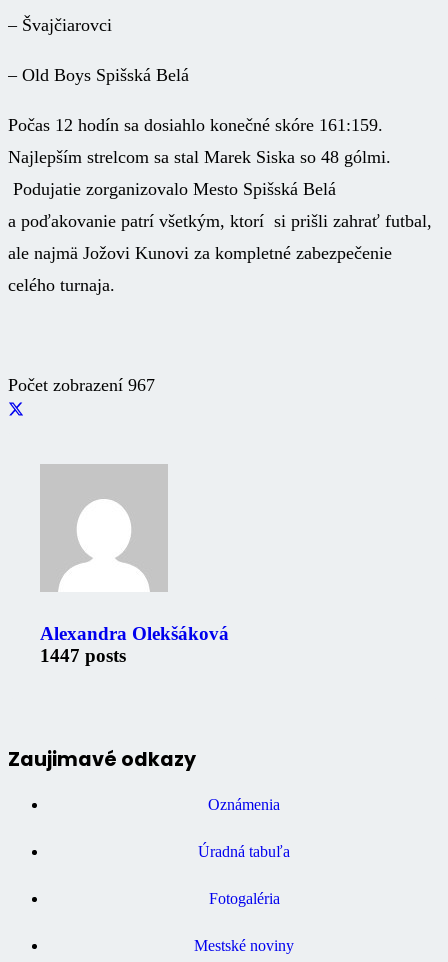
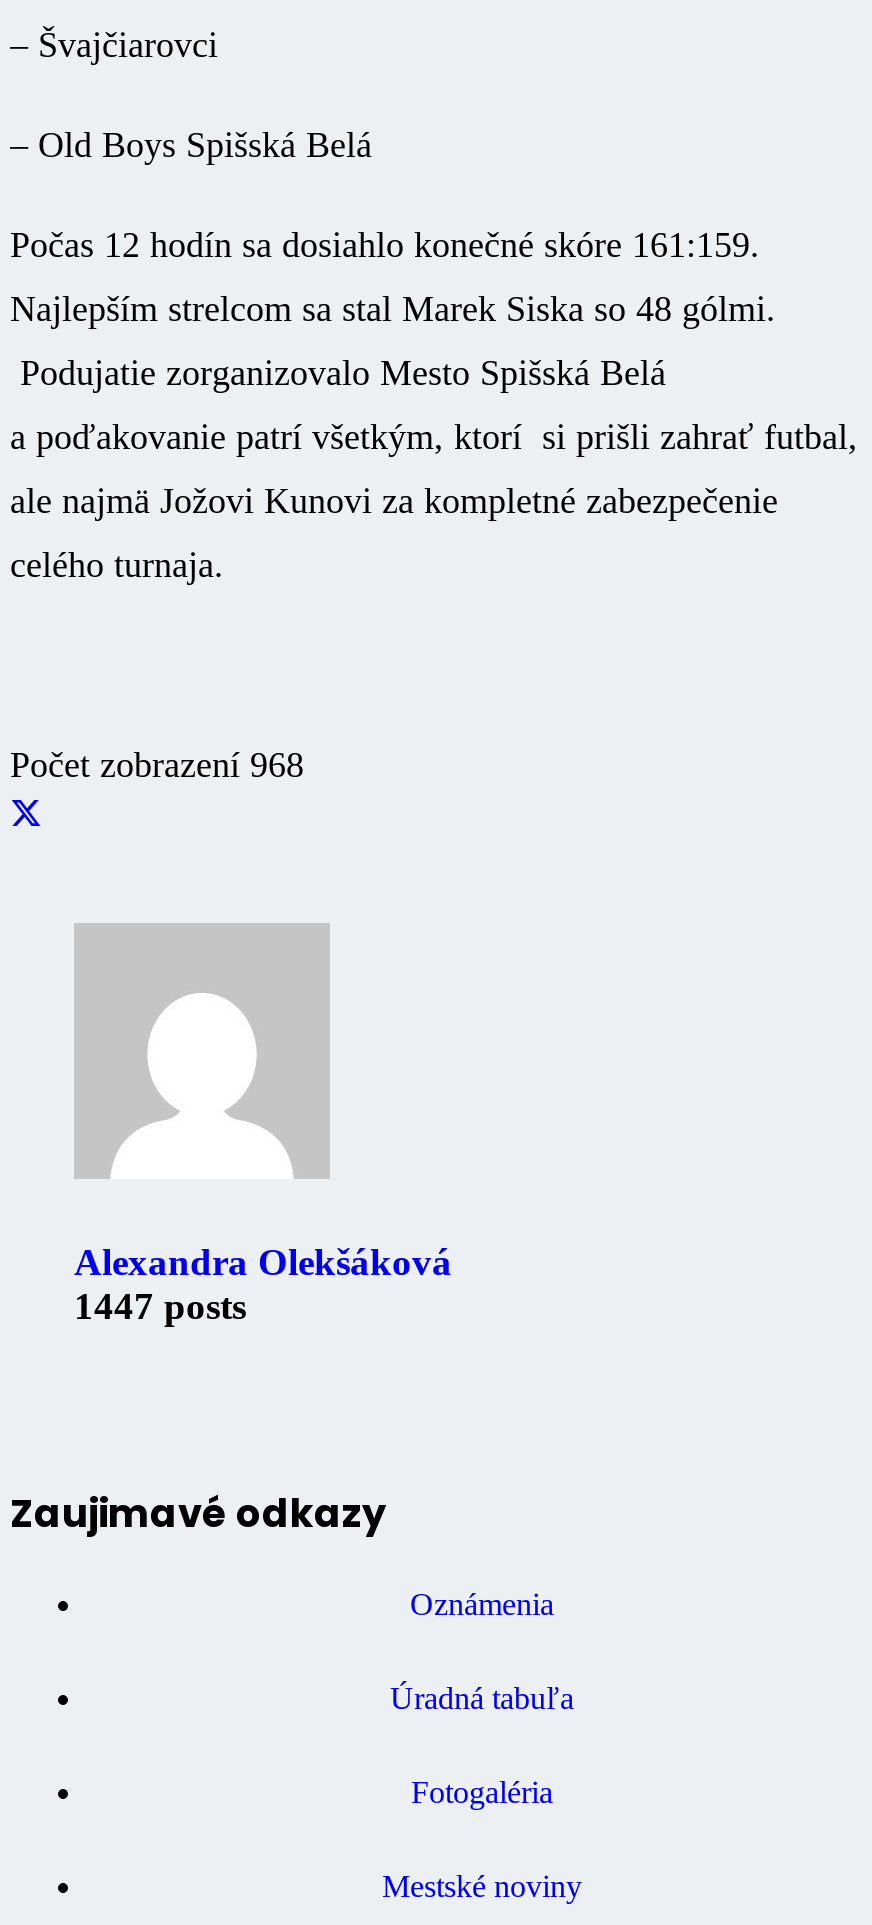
- Počet zobrazení 967
+ Počet zobrazení 968
